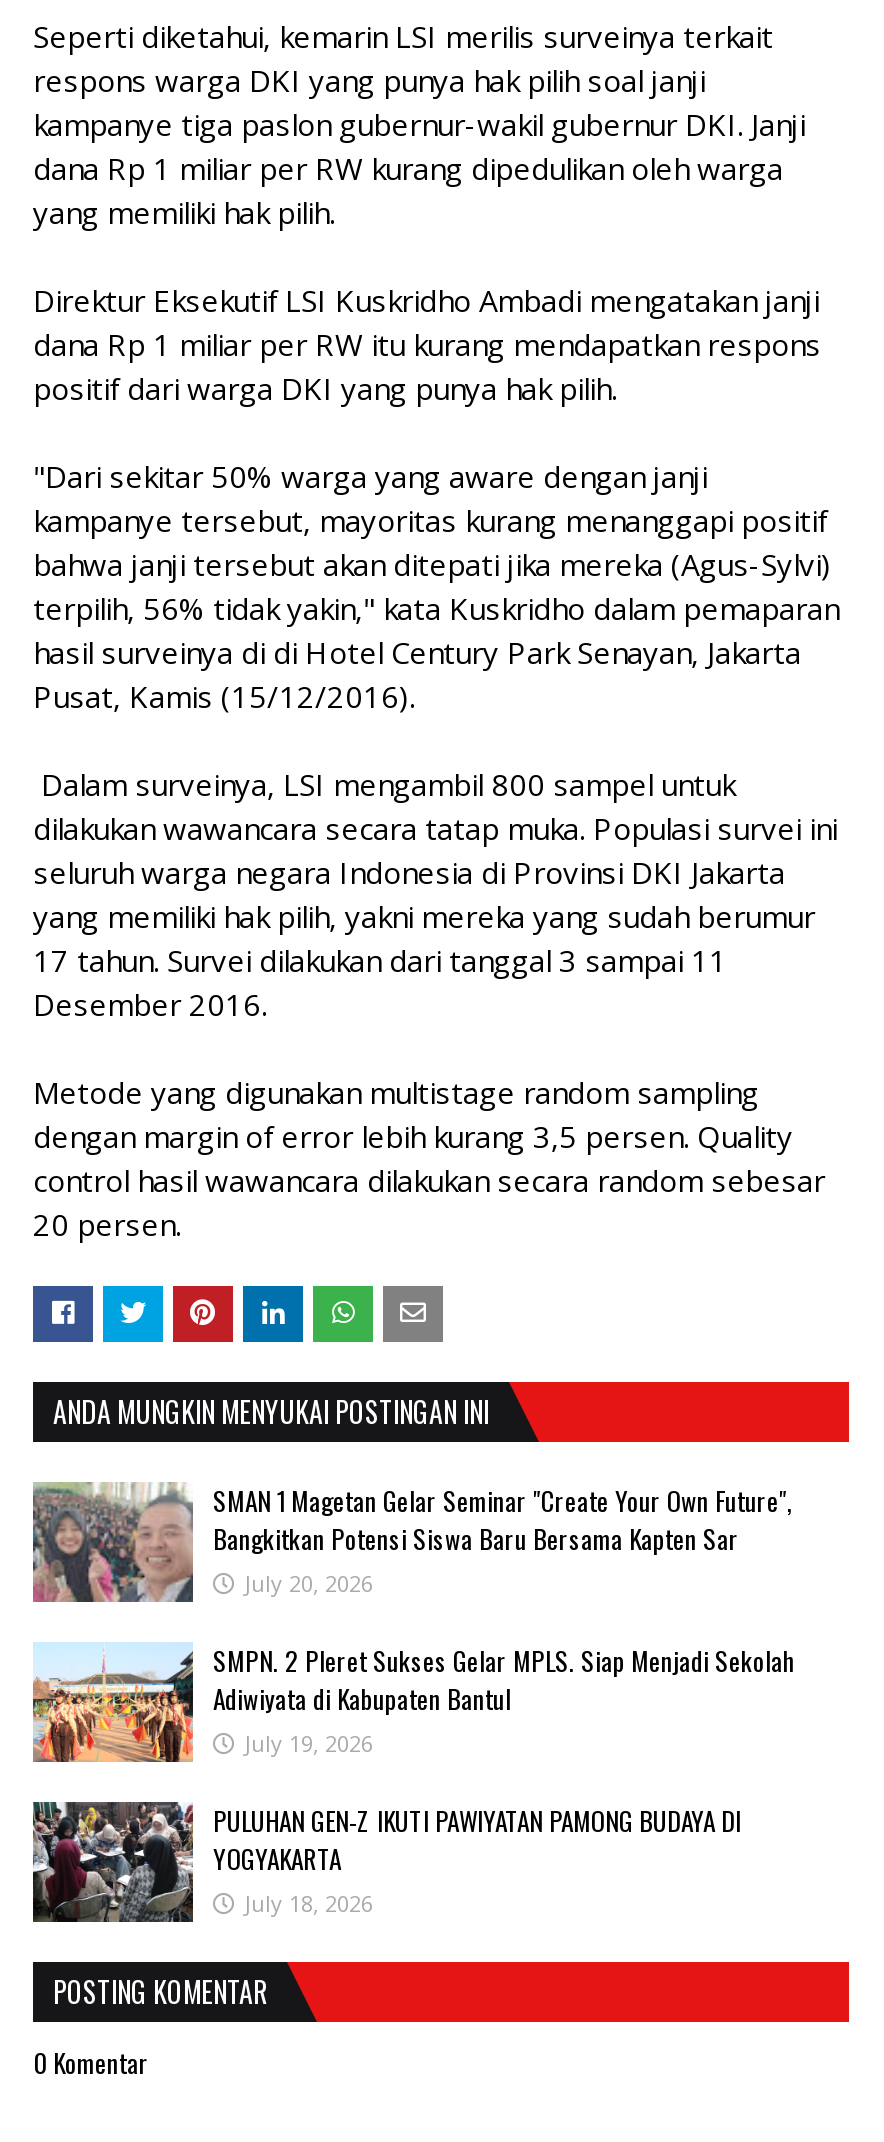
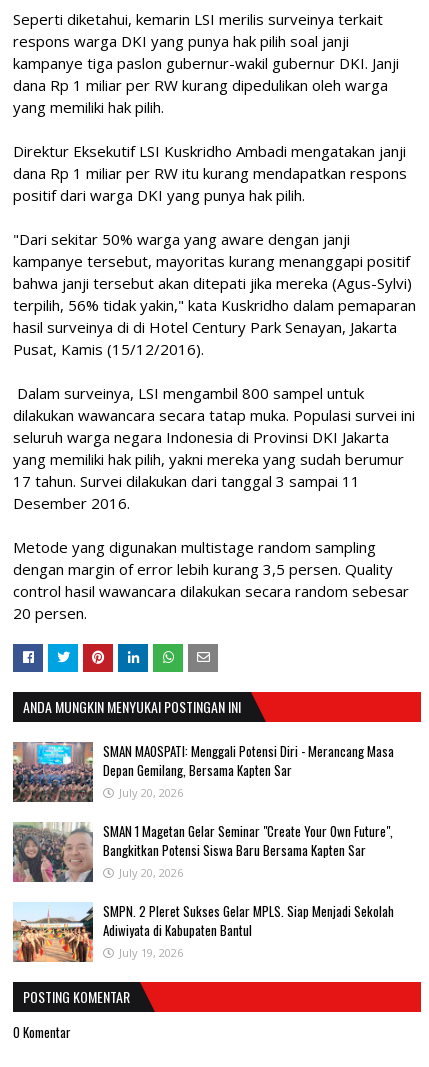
+ [image]
+ SMAN MAOSPATI: Menggali Potensi Diri - Merancang Masa
+ Depan Gemilang, Bersama Kapten Sar
+ July 20, 2026

moved down: [image] | SMAN 1 Magetan Gelar Seminar "Create Your Own Future", | Bangkitkan Potensi Siswa Baru Bersama Kapten Sar | July 20, 2026 | SMPN. 2 Pleret Sukses Gelar MPLS. Siap Menjadi Sekolah | Adiwiyata di Kabupaten Bantul | July 19, 2026

- [image]
- PULUHAN GEN-Z IKUTI PAWIYATAN PAMONG BUDAYA DI
- YOGYAKARTA
- July 18, 2026
